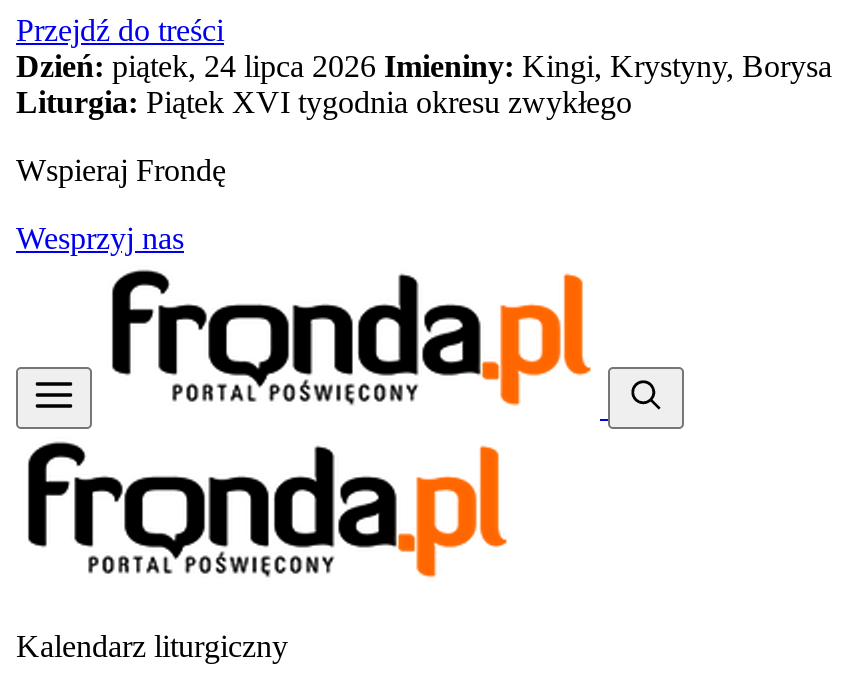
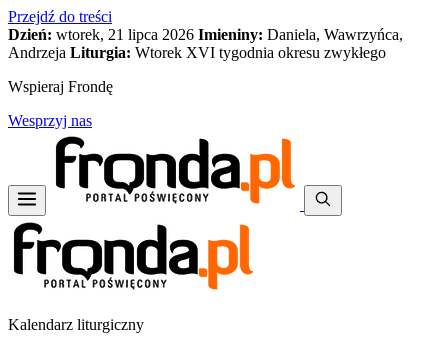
- Dzień: piątek, 24 lipca 2026 Imieniny: Kingi, Krystyny, Borysa
- Liturgia: Piątek XVI tygodnia okresu zwykłego
+ Dzień: wtorek, 21 lipca 2026 Imieniny: Daniela, Wawrzyńca,
+ Andrzeja Liturgia: Wtorek XVI tygodnia okresu zwykłego
